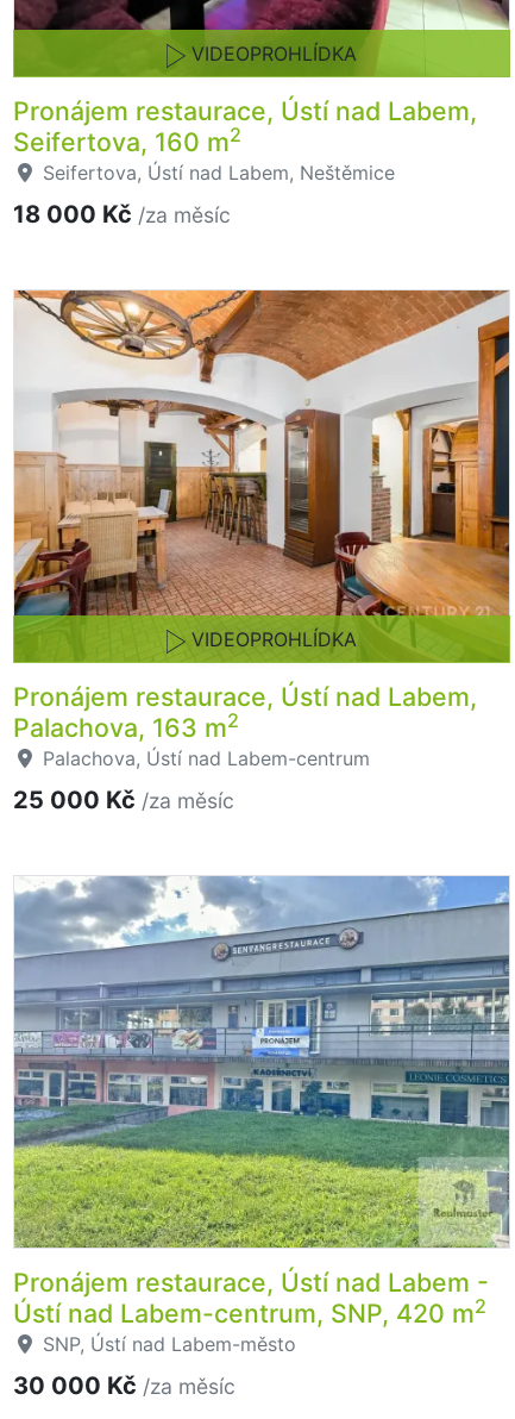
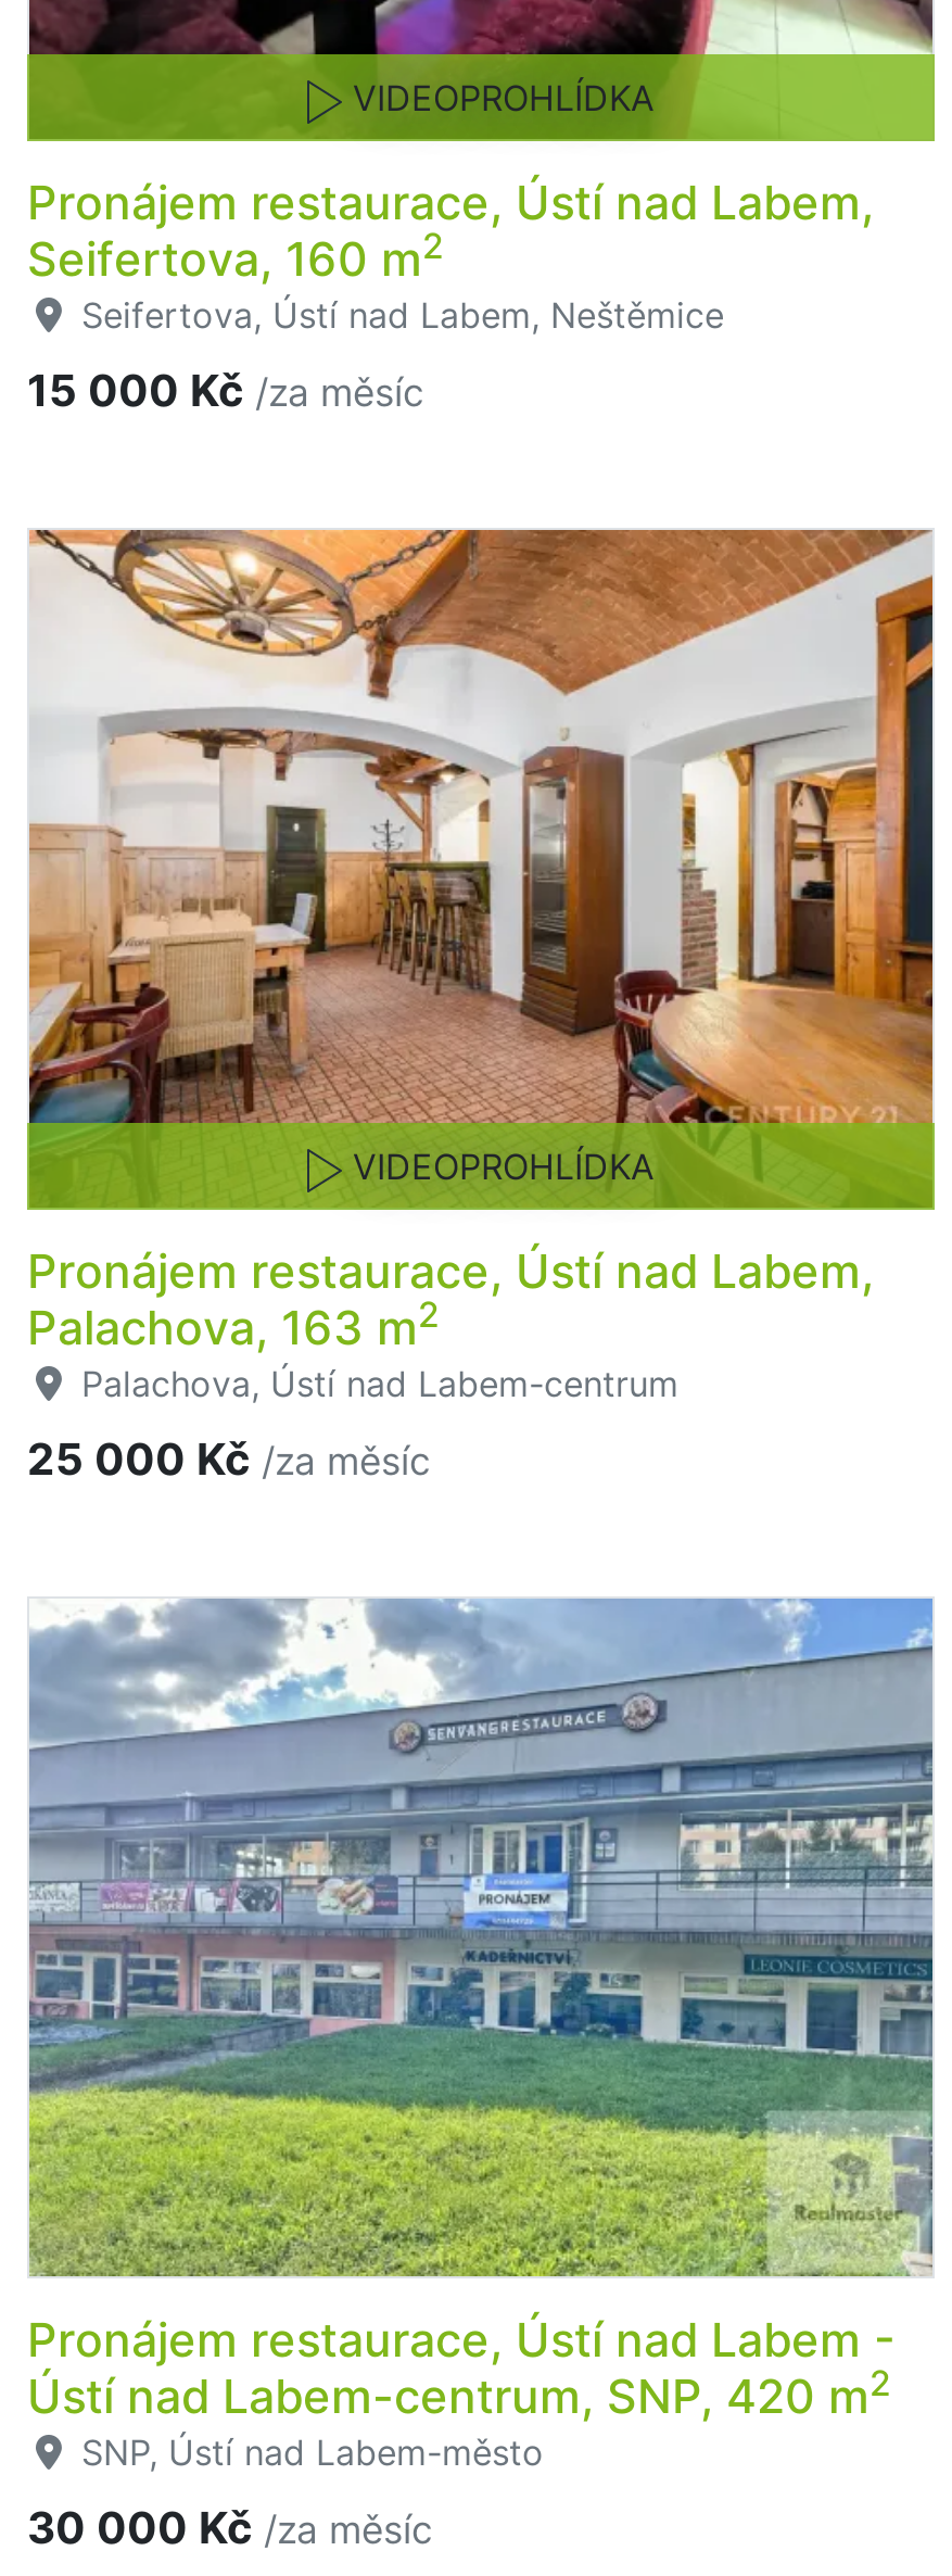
- 18 000 Kč /za měsíc
+ 15 000 Kč /za měsíc
